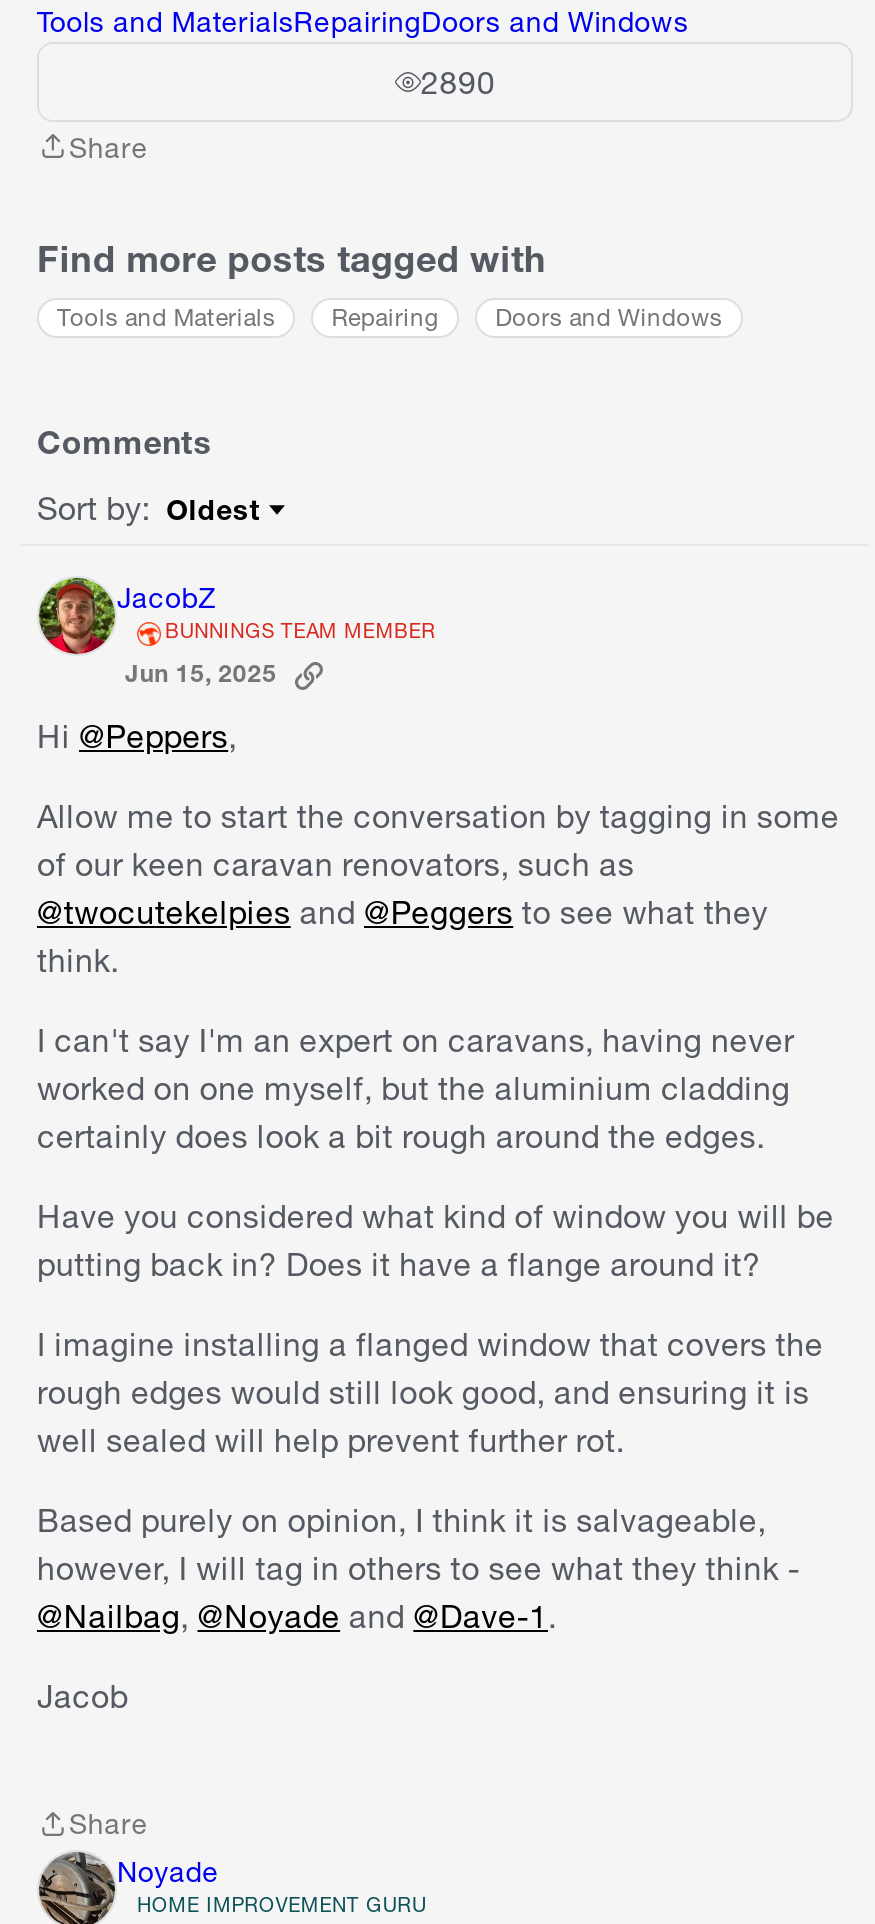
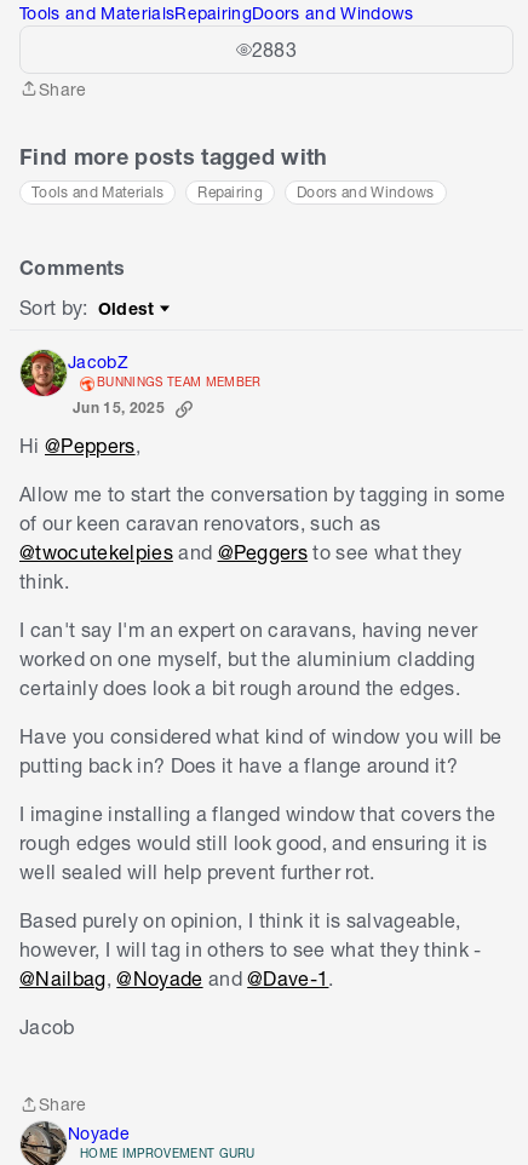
- 2890
+ 2883
